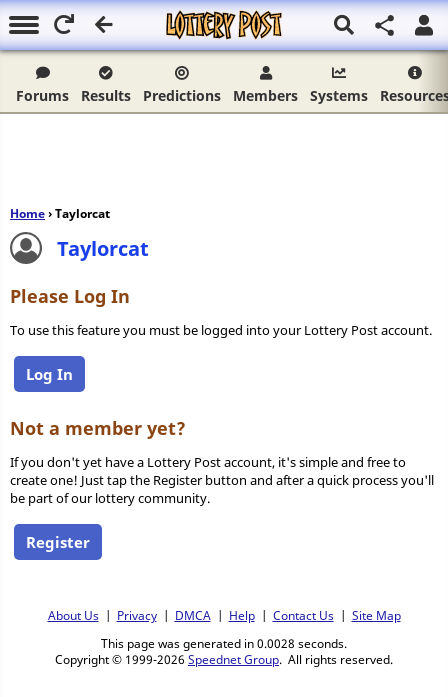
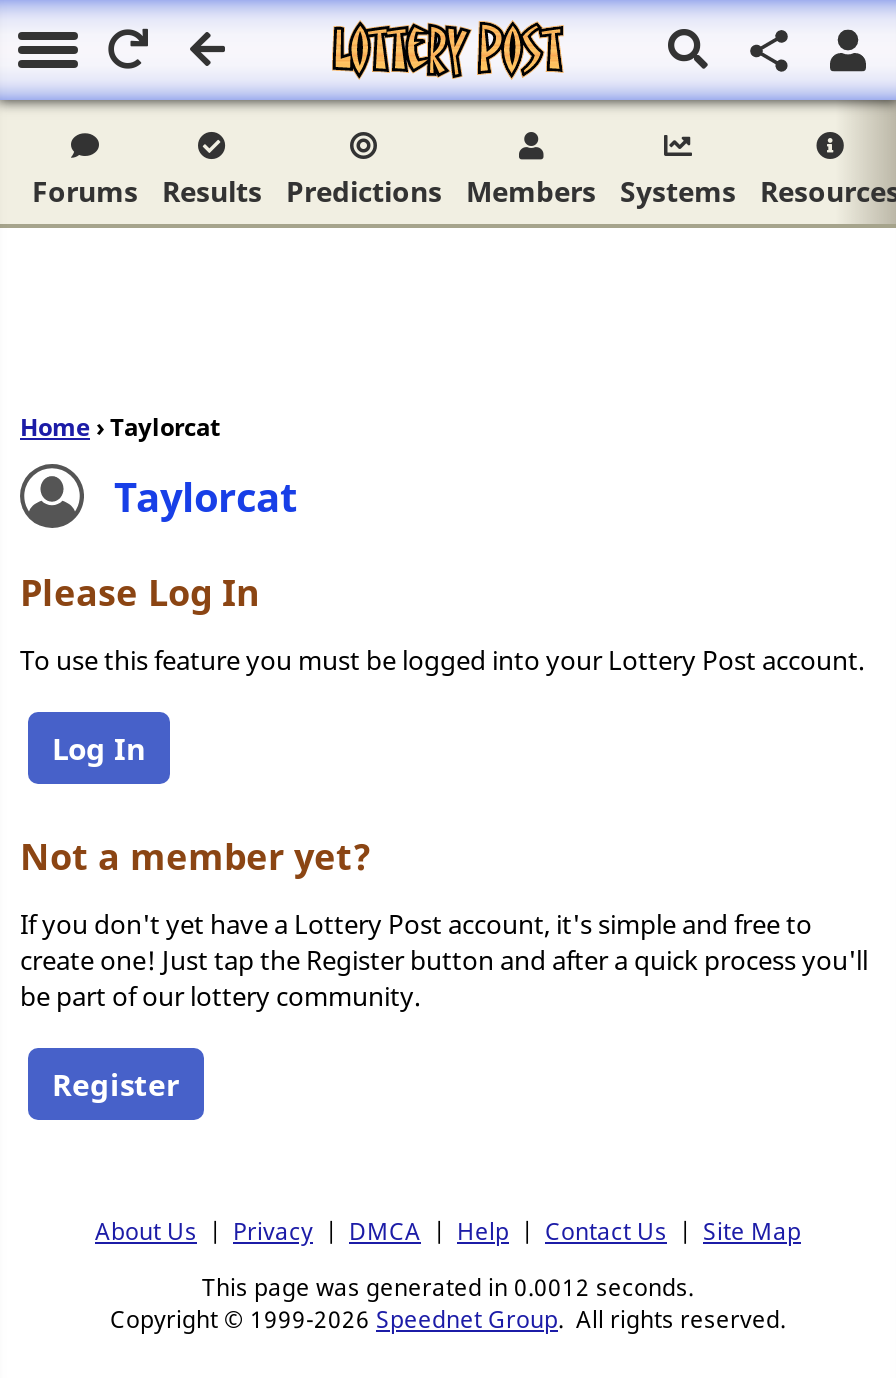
- This page was generated in 0.0028 seconds.
+ This page was generated in 0.0012 seconds.
